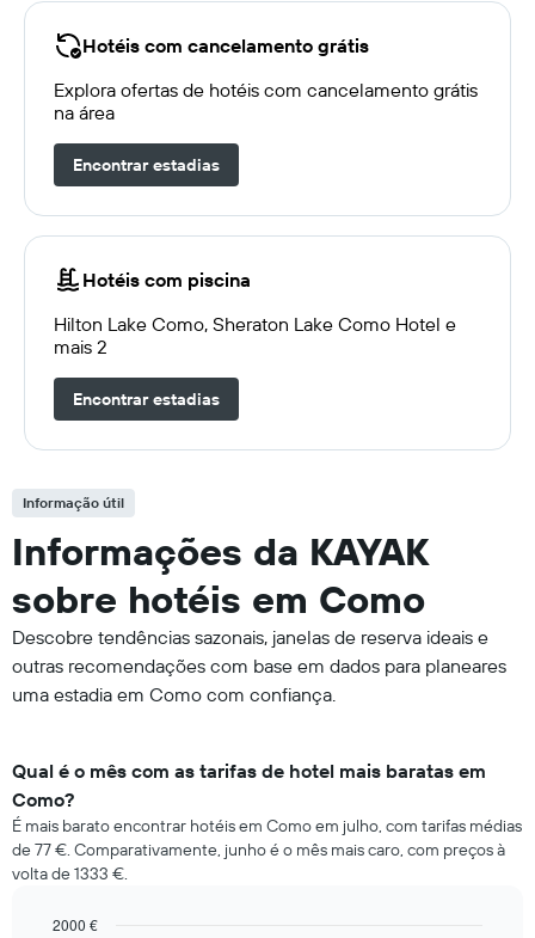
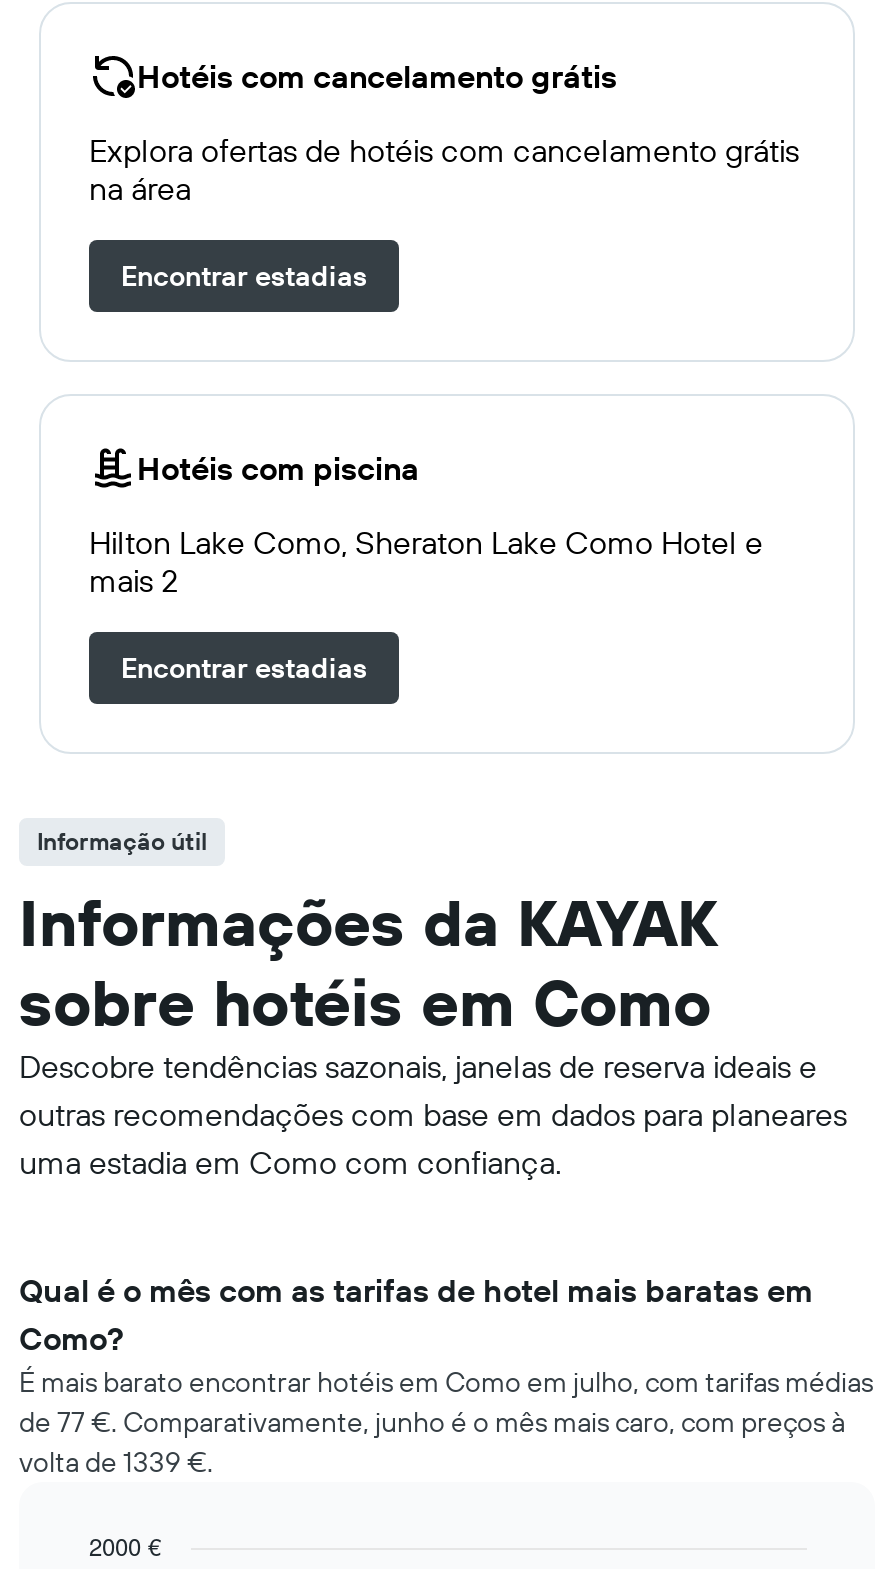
- volta de 1333 €.
+ volta de 1339 €.
